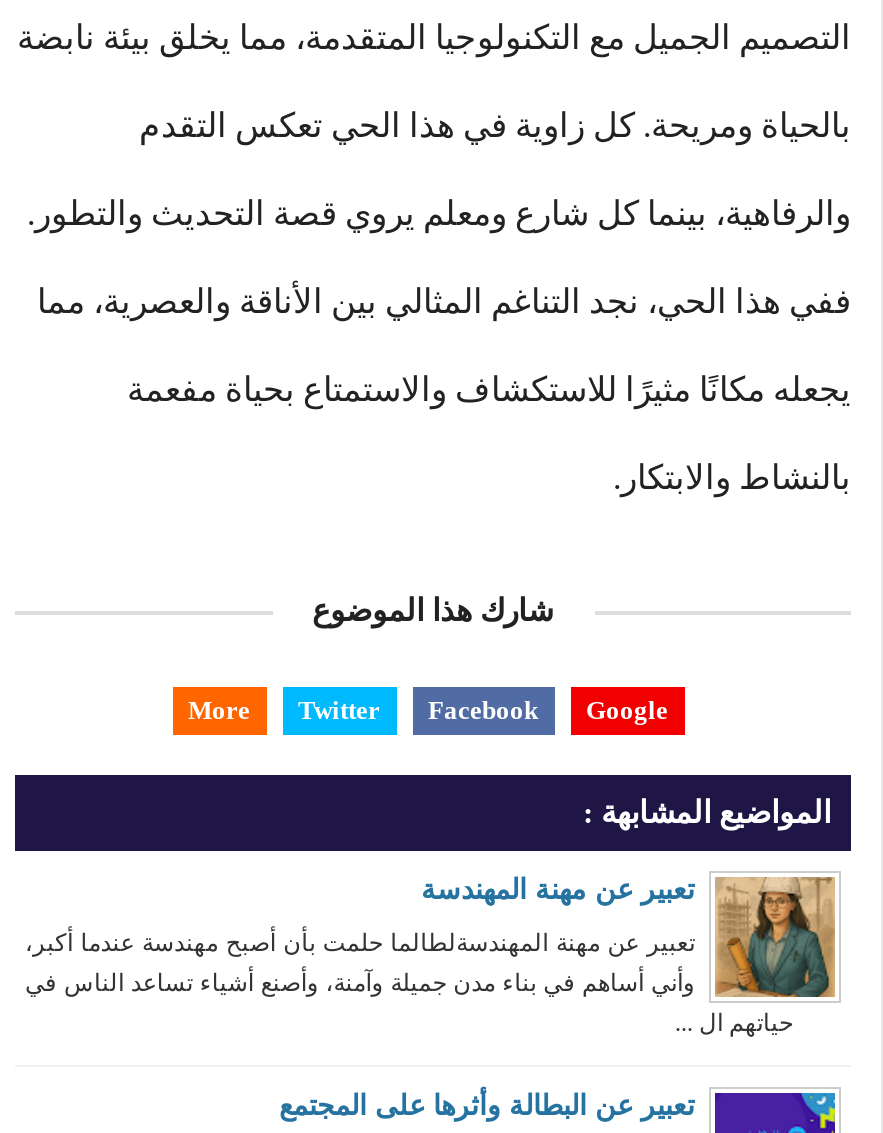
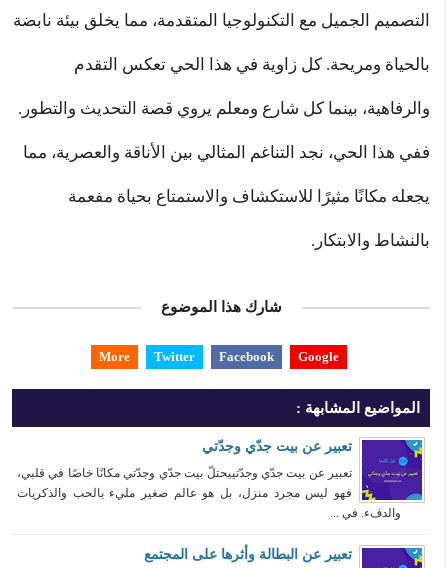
- [image]
- تعبير عن مهنة المهندسةلطالما حلمت بأن أصبح مهندسة عندما أكبر،
- وأني أساهم في بناء مدن جميلة وآمنة، وأصنع أشياء تساعد الناس في
- حياتهم ال ...
+ [image]
+ تعبير عن بيت جدّي وجدّتييحتلّ بيت جدّي وجدّتي مكانًا خاصًا في قلبي،
+ فهو ليس مجرد منزل، بل هو عالم صغير مليء بالحب والذكريات
+ والدفء. في ...

- تعبير عن مهنة المهندسة
+ تعبير عن بيت جدّي وجدّتي
